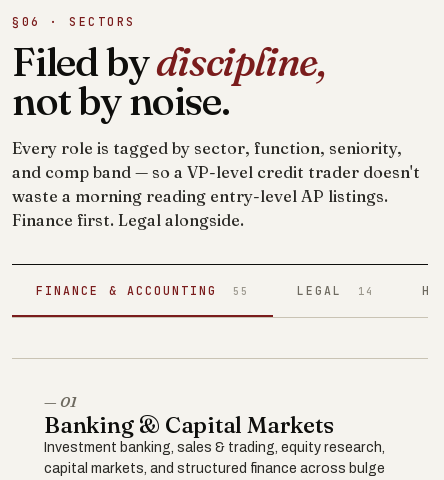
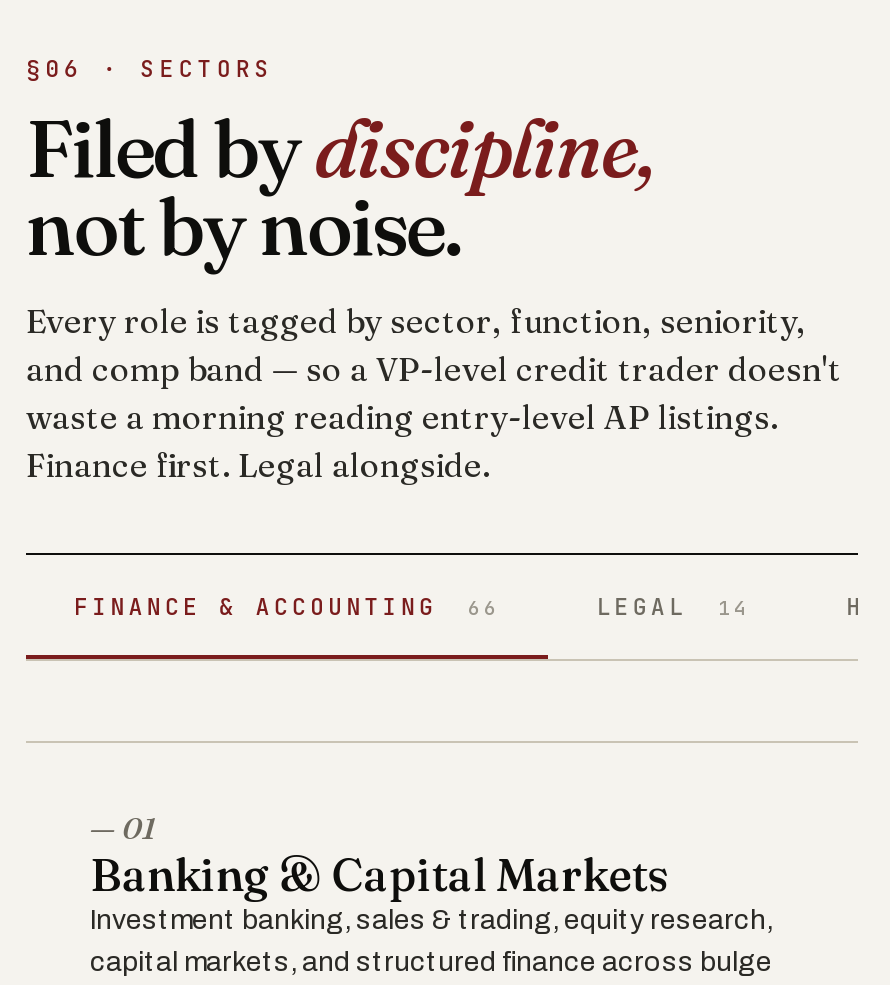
- FINANCE & ACCOUNTING 55
+ FINANCE & ACCOUNTING 66
